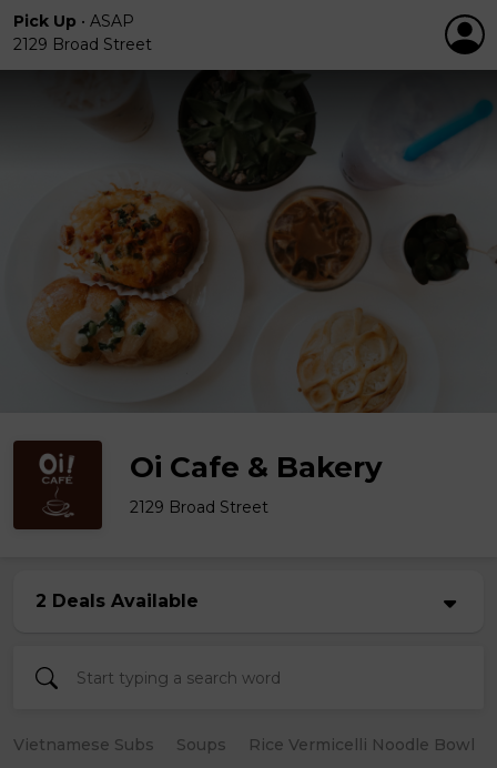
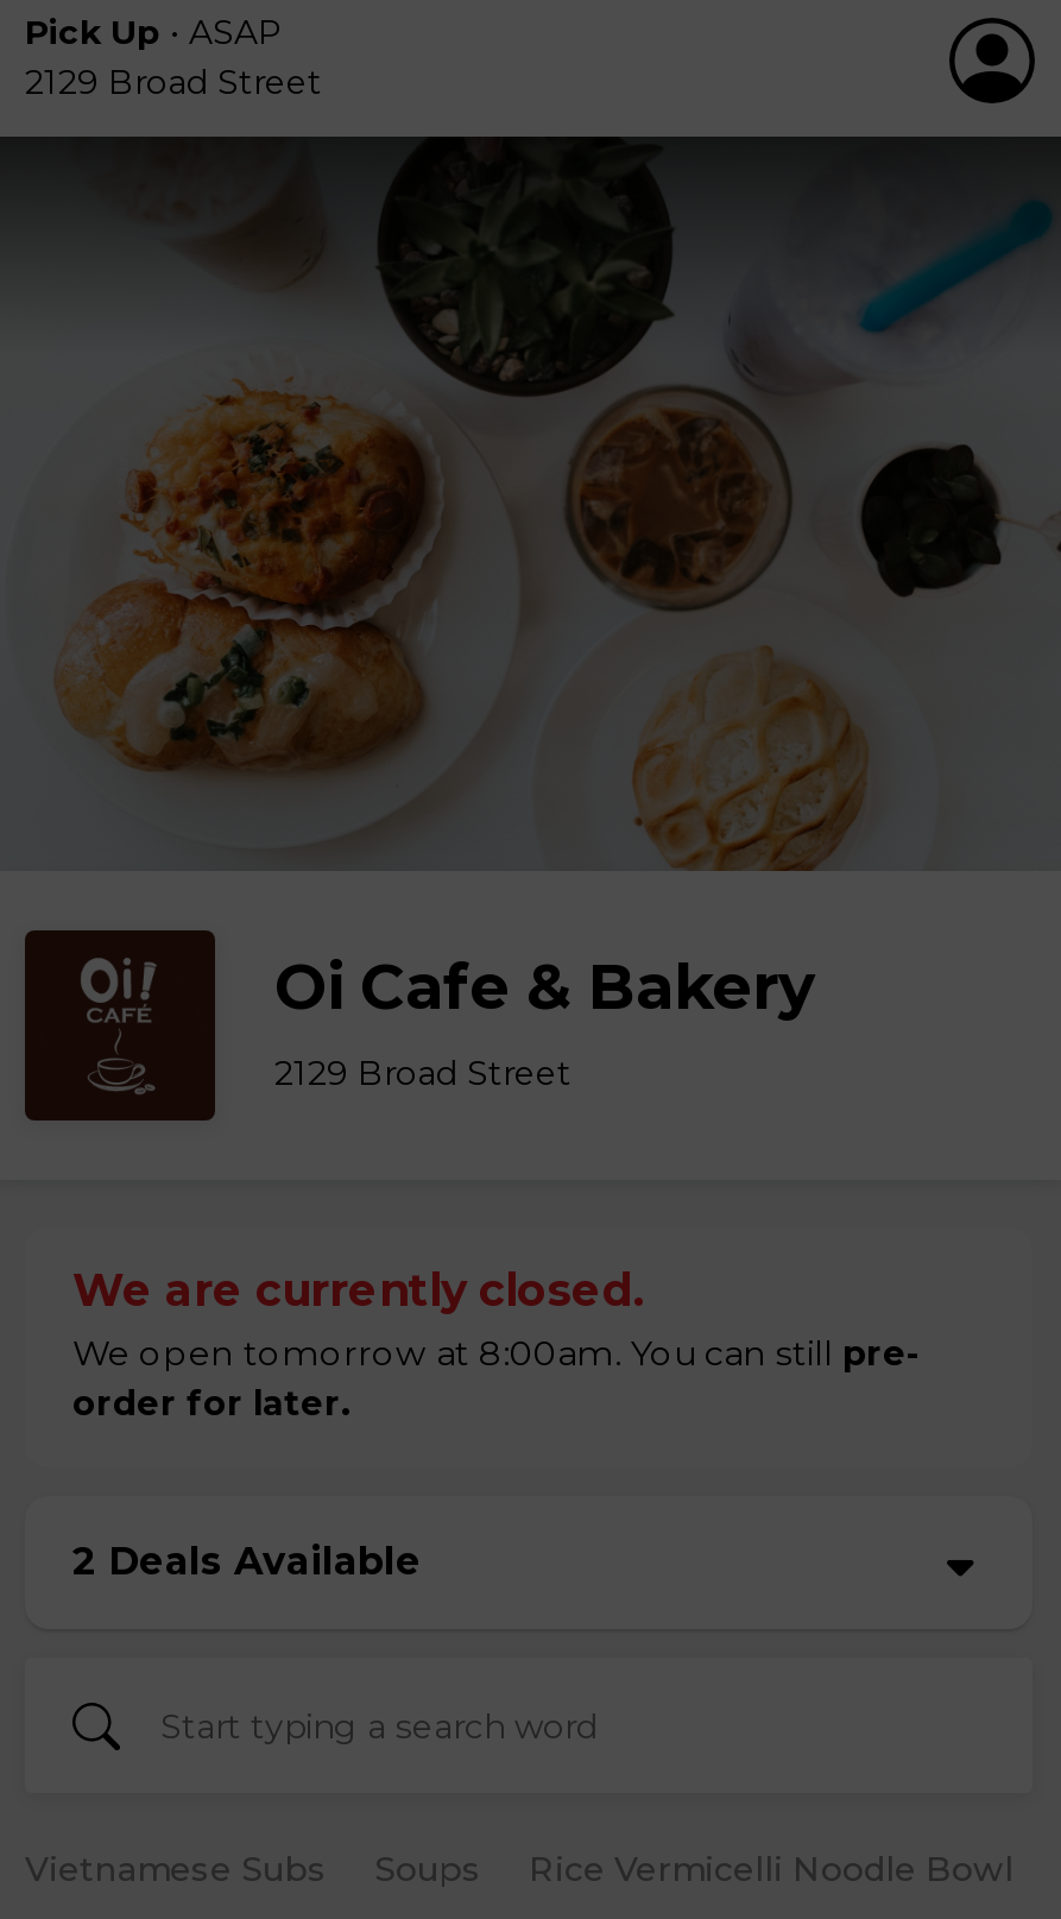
+ We are currently closed.
+ We open tomorrow at 8:00am. You can still pre-
+ order for later.
